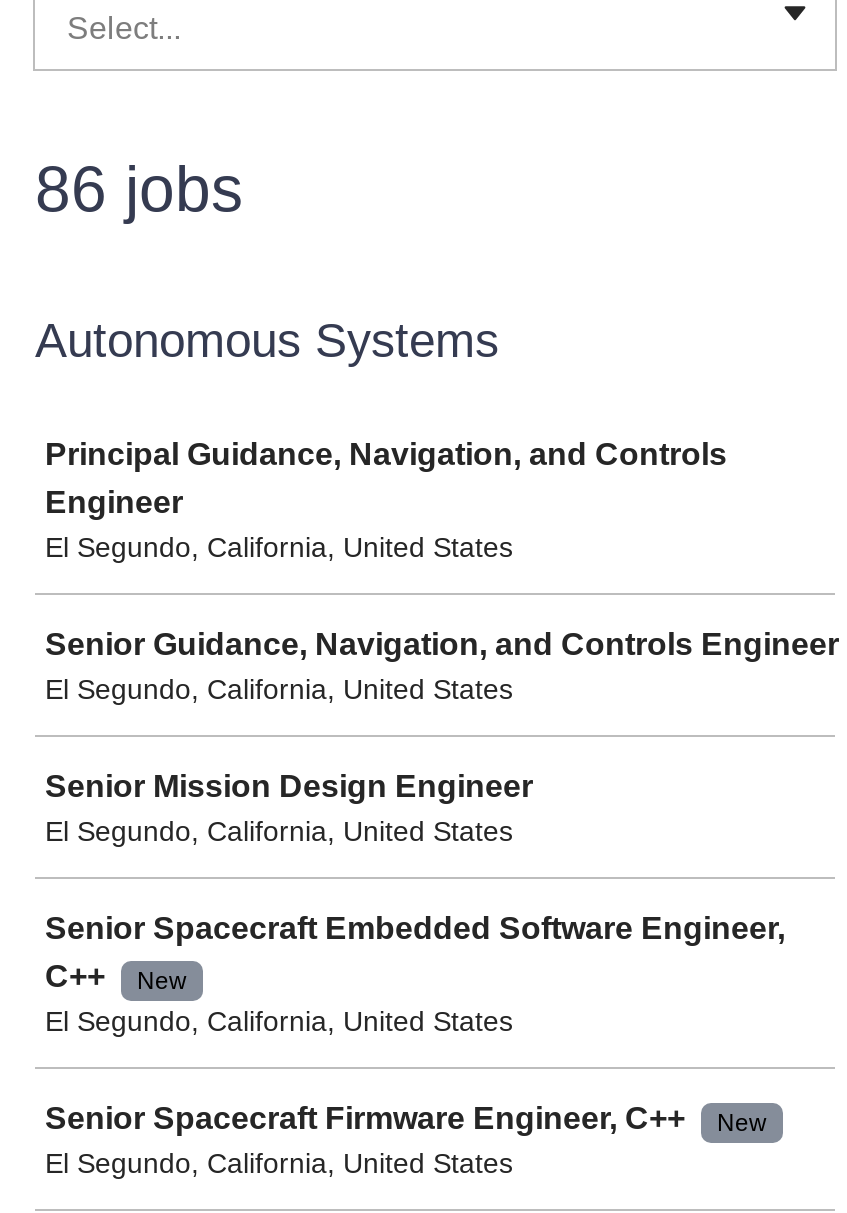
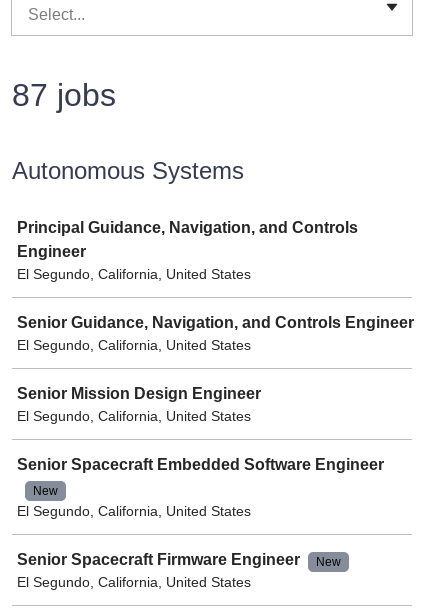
- 86 jobs
+ 87 jobs

- Senior Spacecraft Embedded Software Engineer,
- C++
+ Senior Spacecraft Embedded Software Engineer

- Senior Spacecraft Firmware Engineer, C++
+ Senior Spacecraft Firmware Engineer
